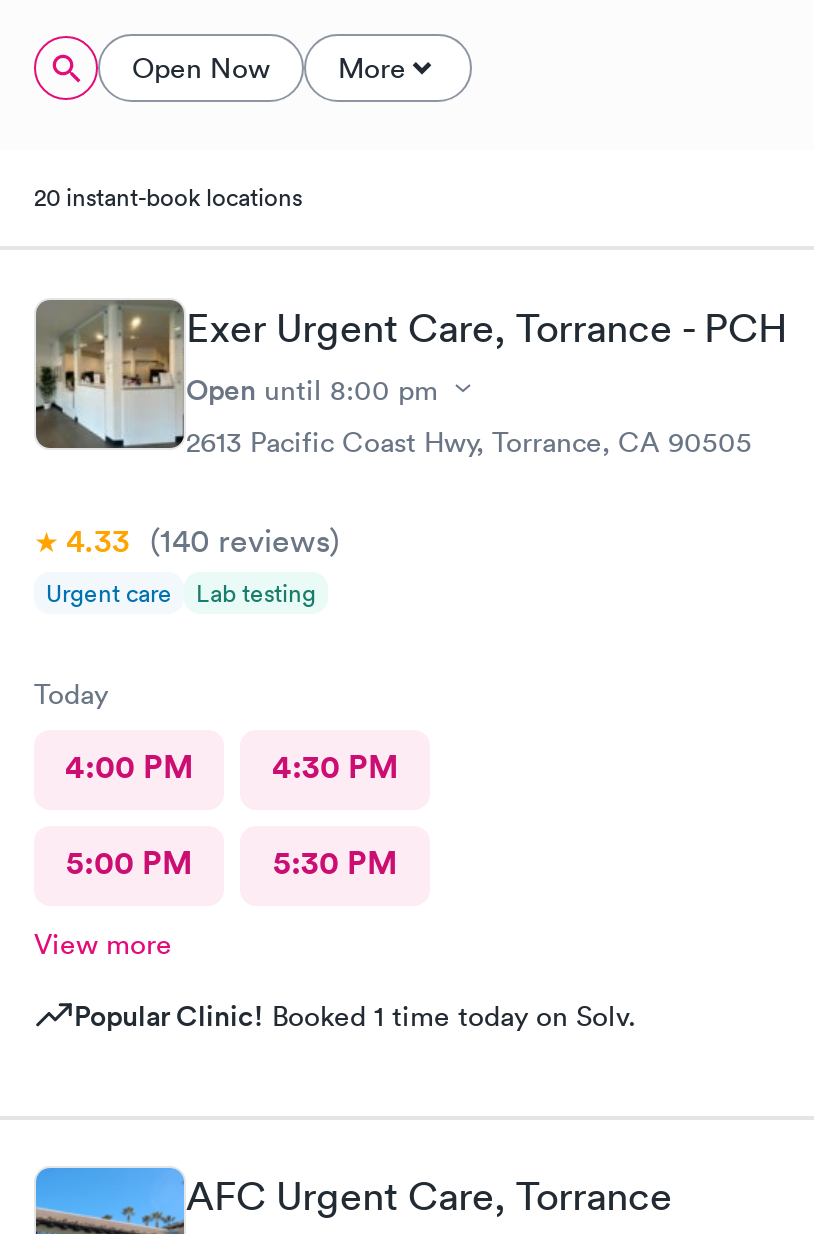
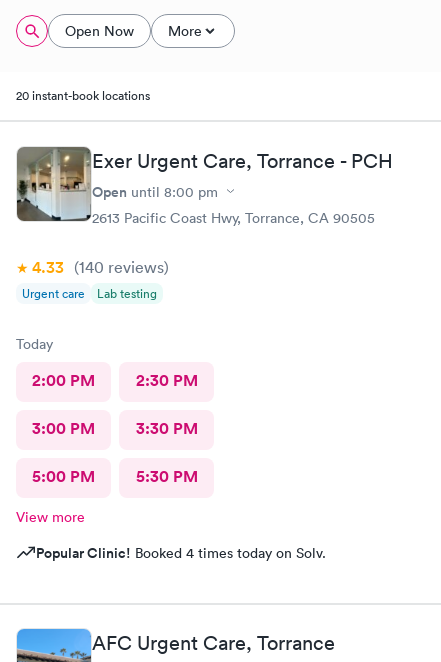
- 4:00 PM
- 4:30 PM
+ 2:00 PM
+ 2:30 PM
+ 3:00 PM
+ 3:30 PM

- Popular Clinic! Booked 1 time today on Solv.
+ Popular Clinic! Booked 4 times today on Solv.
